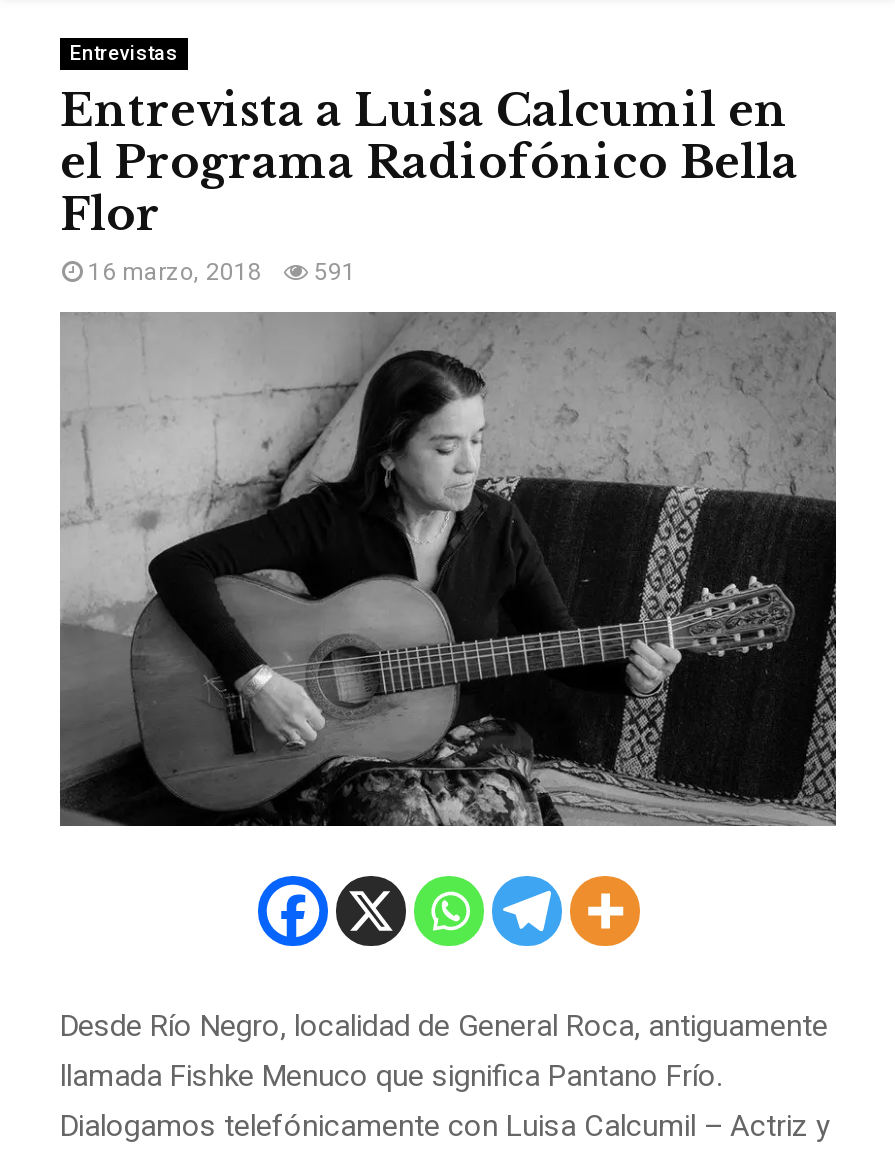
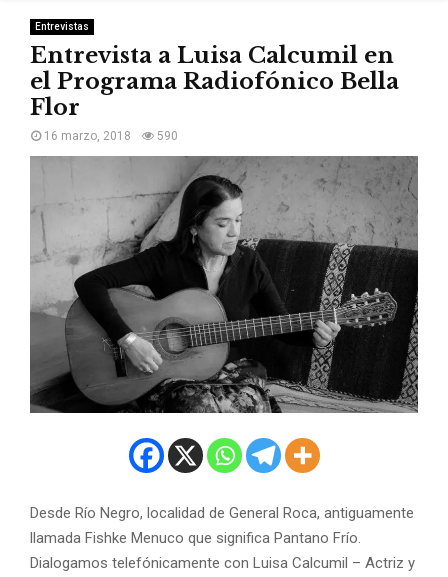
- 16 marzo, 2018 591
+ 16 marzo, 2018 590
